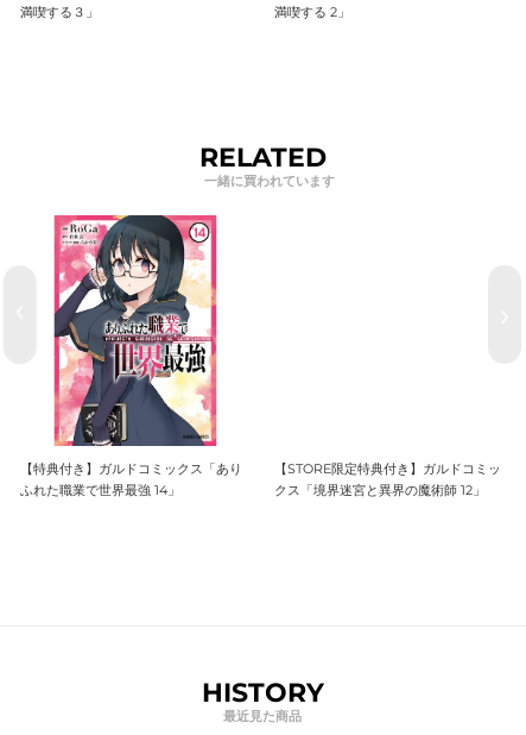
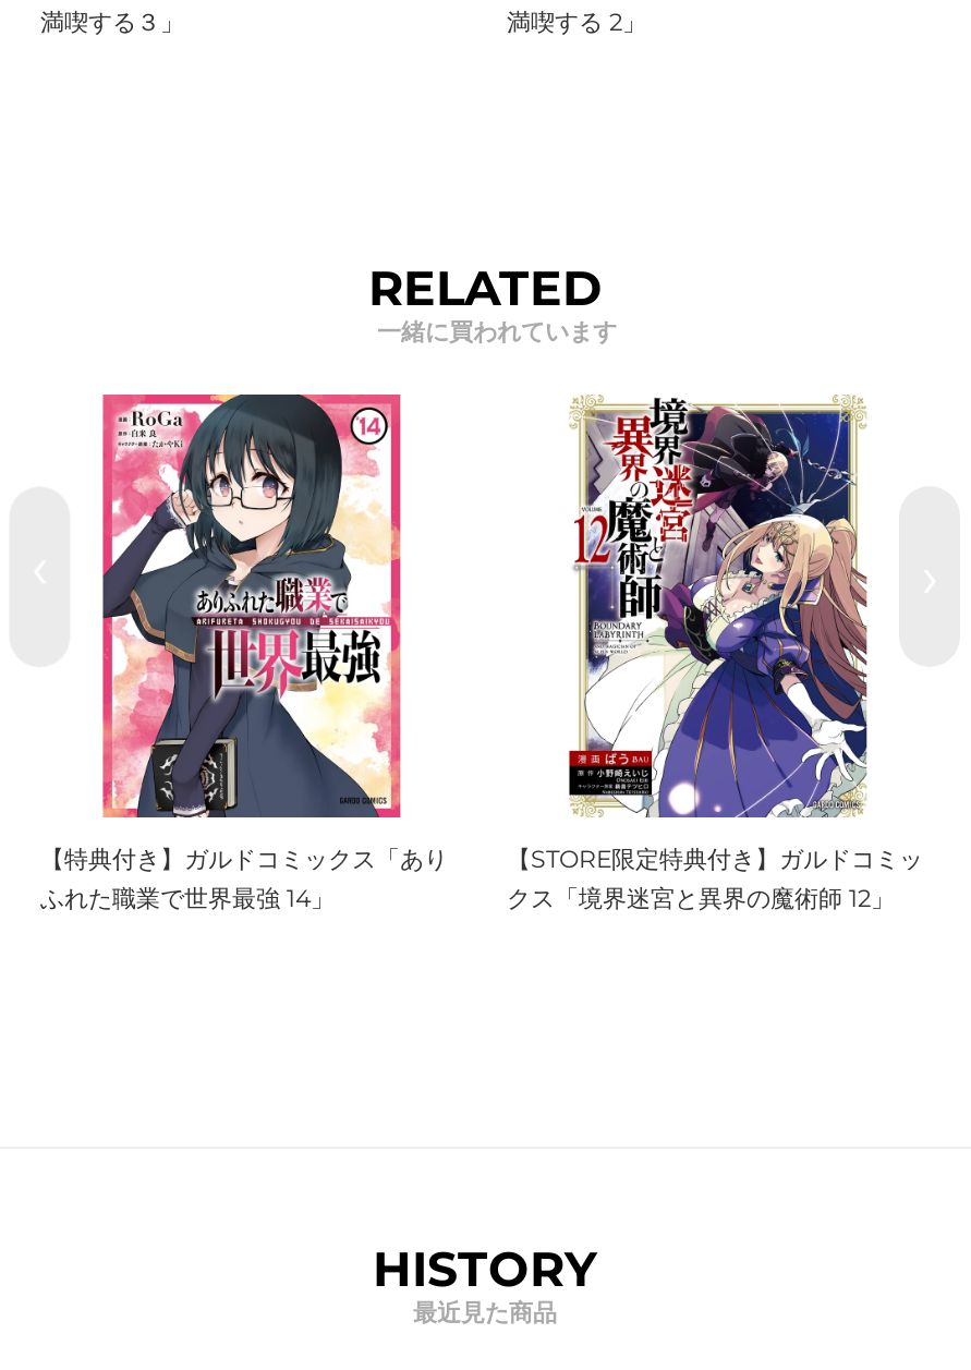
+ [image]
